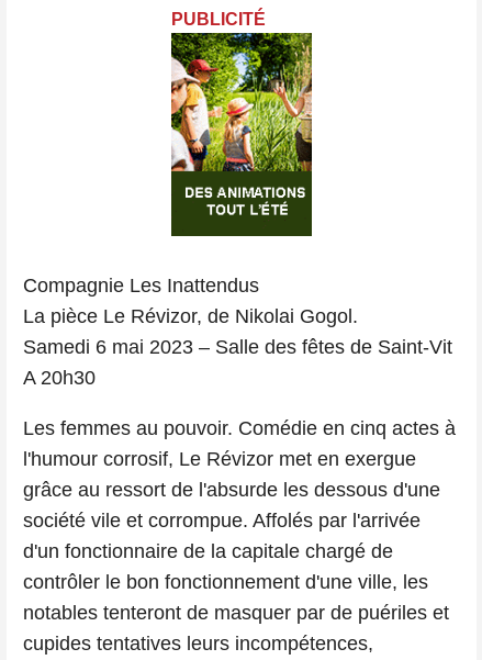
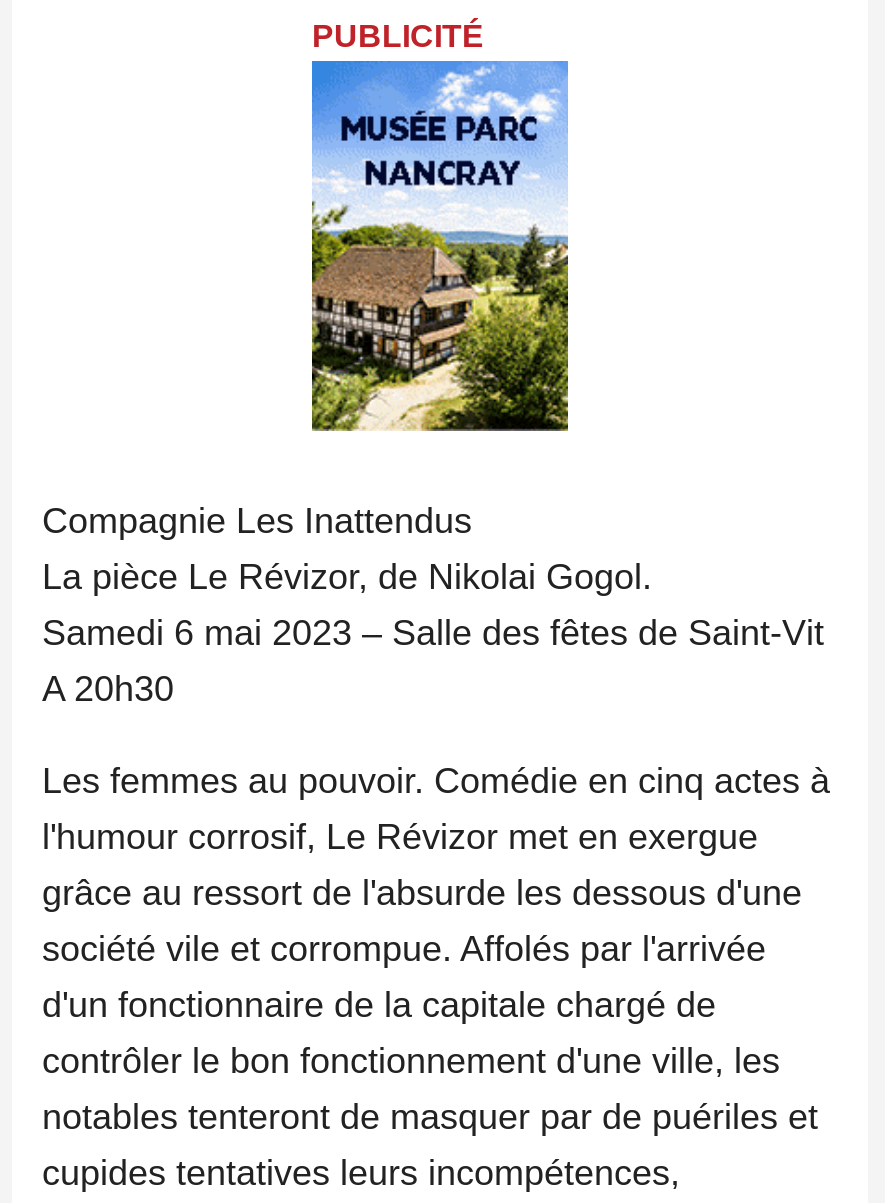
- [image]
+ [image]
